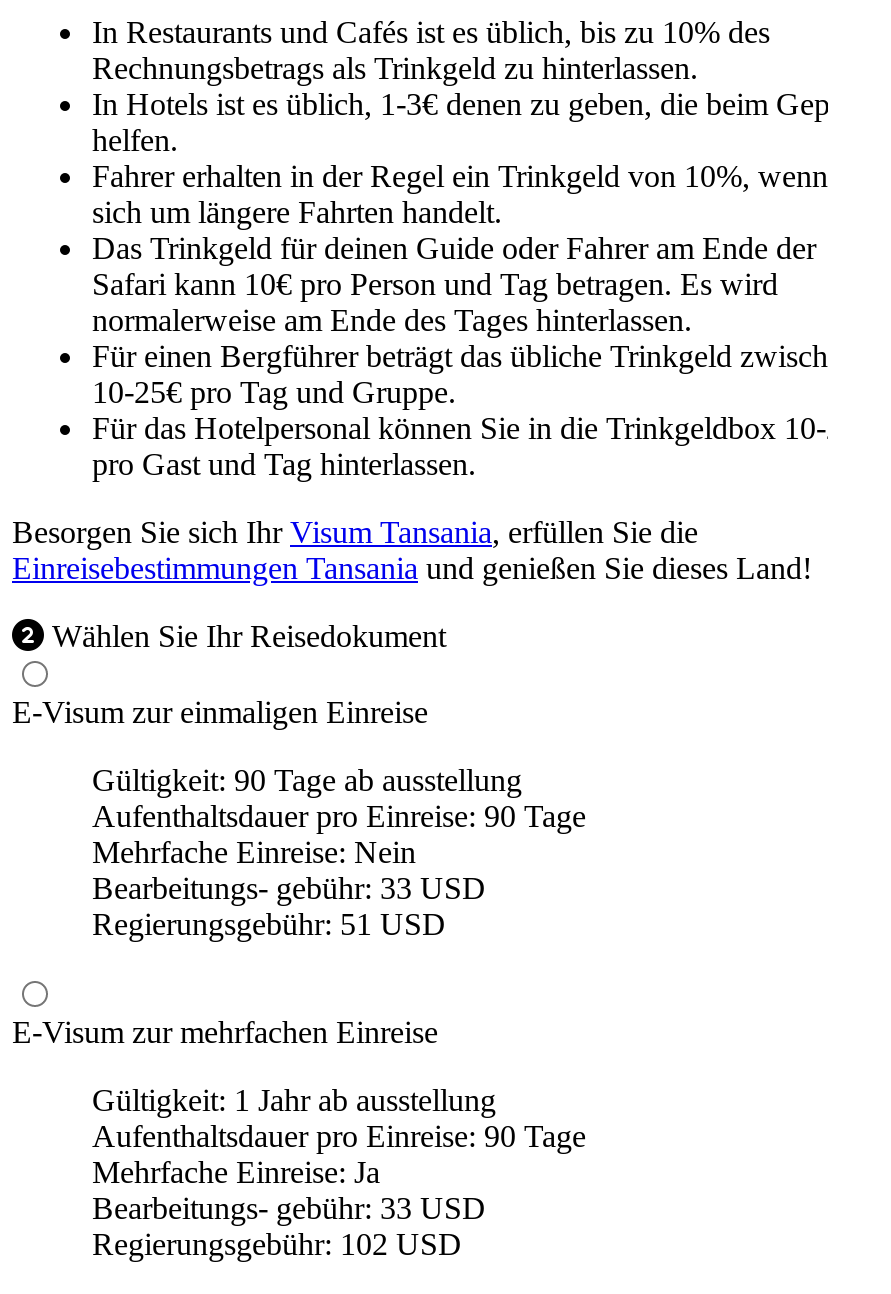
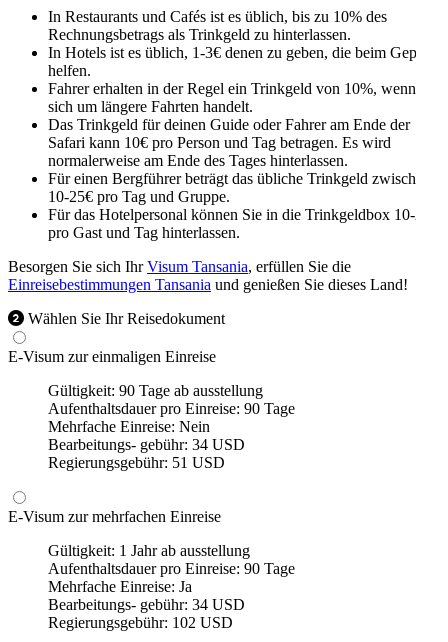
- Bearbeitungs- gebühr: 33 USD
+ Bearbeitungs- gebühr: 34 USD

- Bearbeitungs- gebühr: 33 USD
+ Bearbeitungs- gebühr: 34 USD
